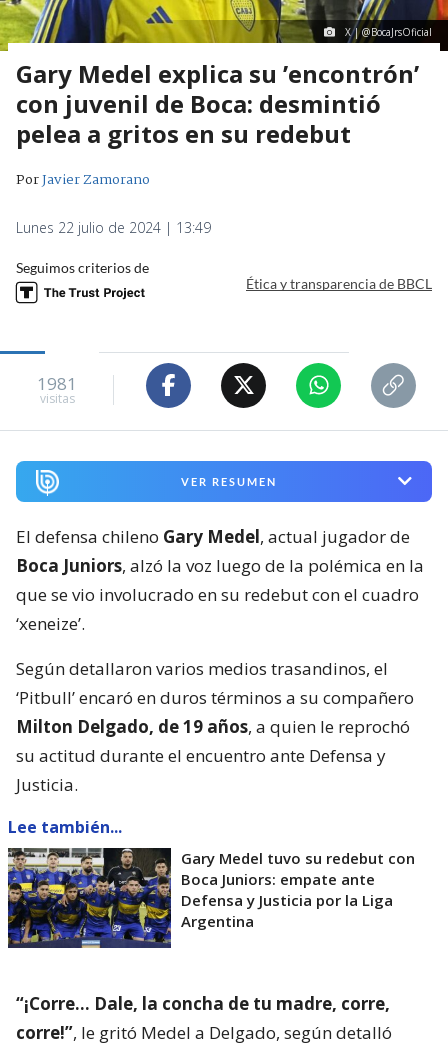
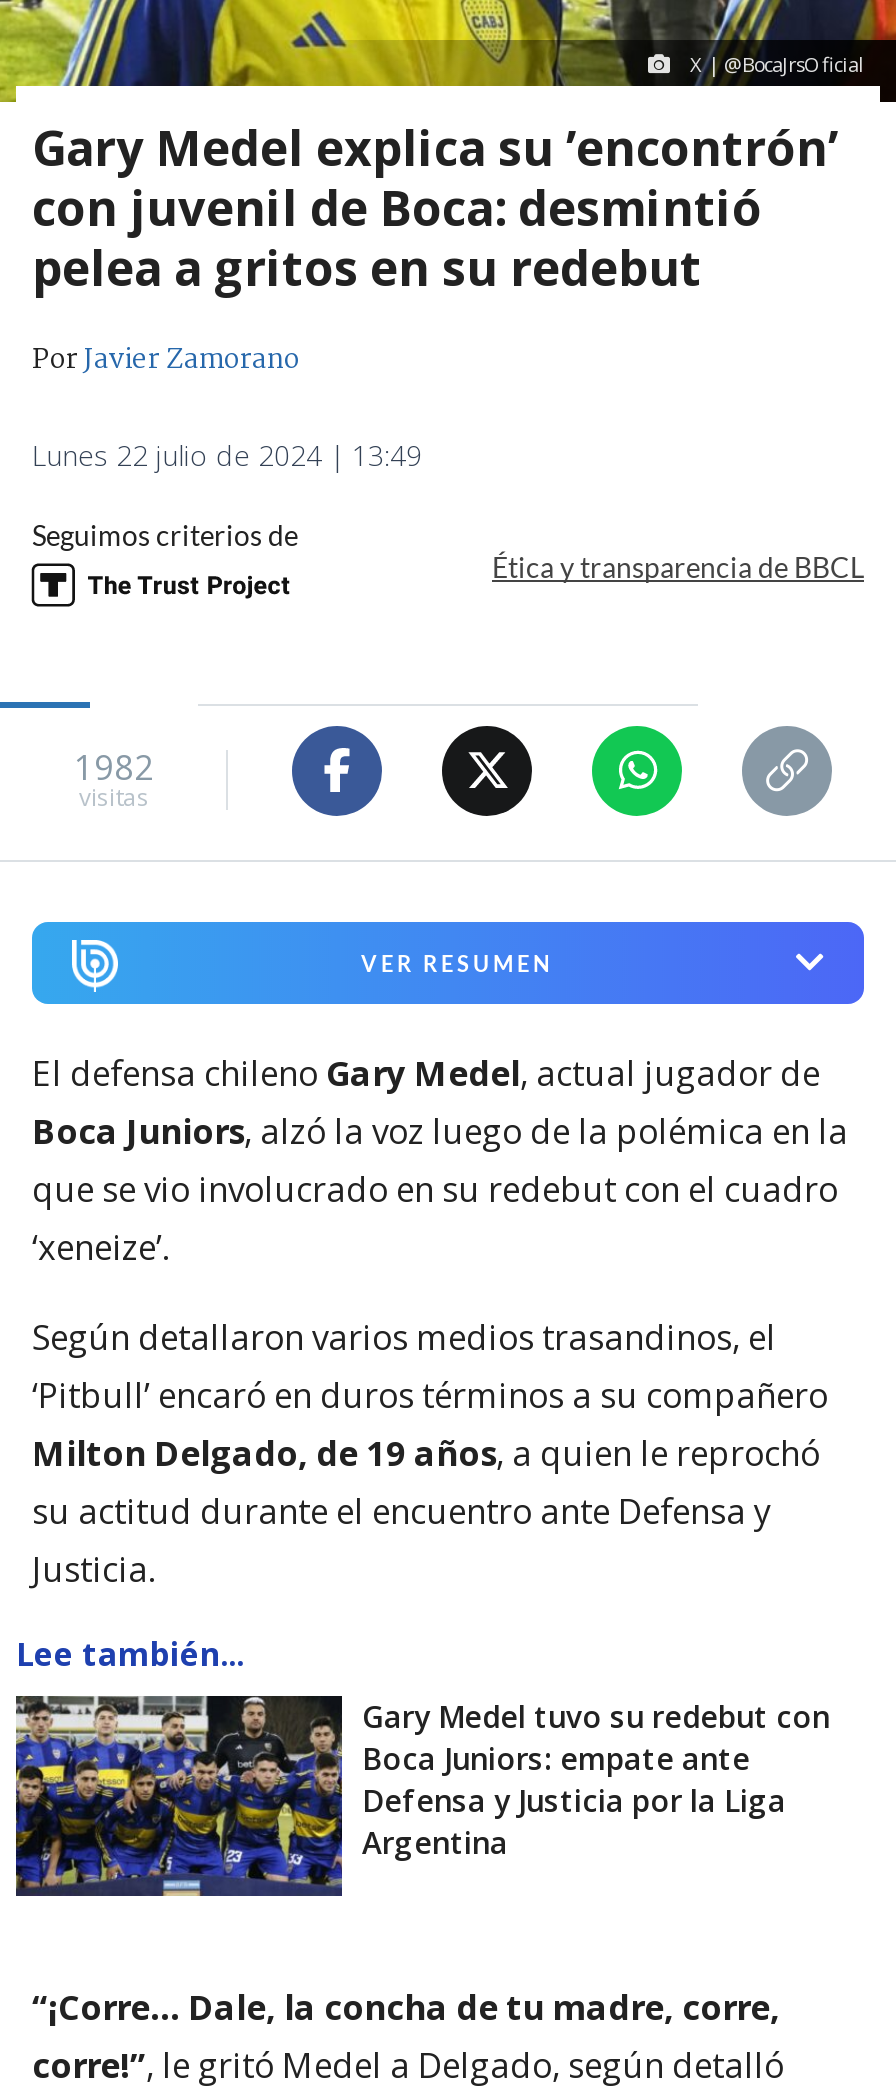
- 1981
+ 1982
